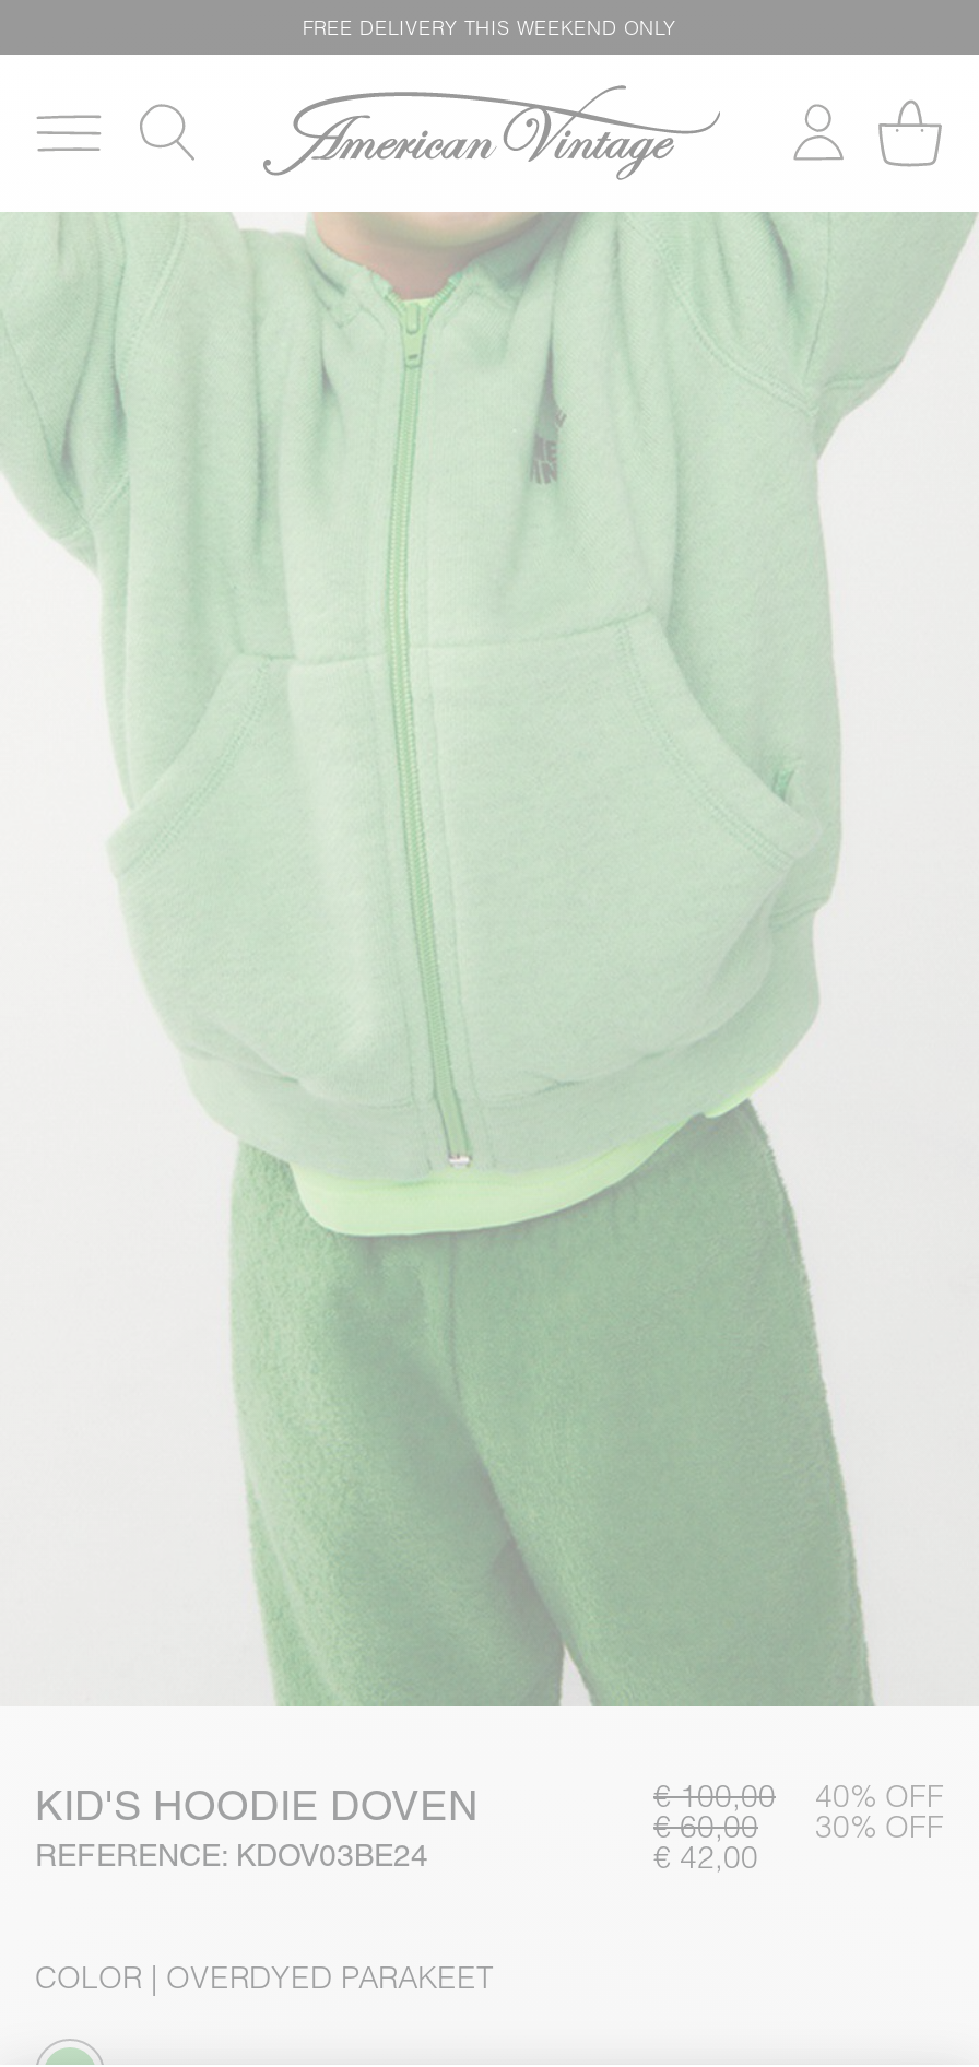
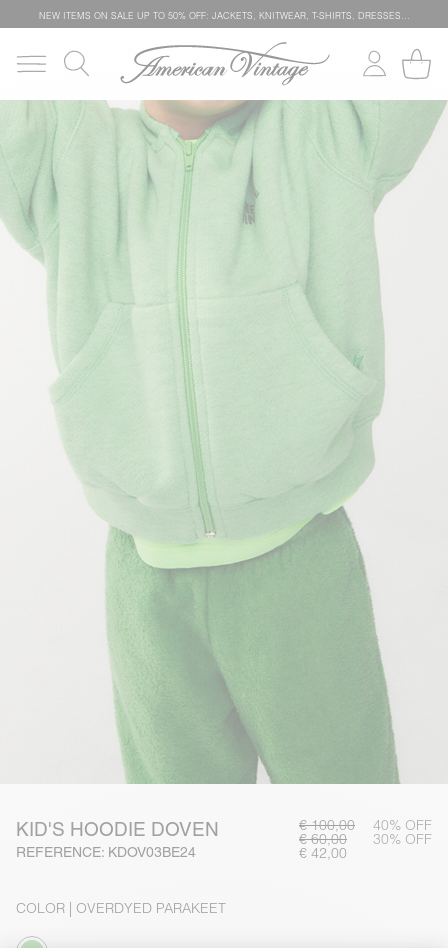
- FREE DELIVERY THIS WEEKEND ONLY
+ NEW ITEMS ON SALE UP TO 50% OFF: JACKETS, KNITWEAR, T-SHIRTS, DRESSES…
